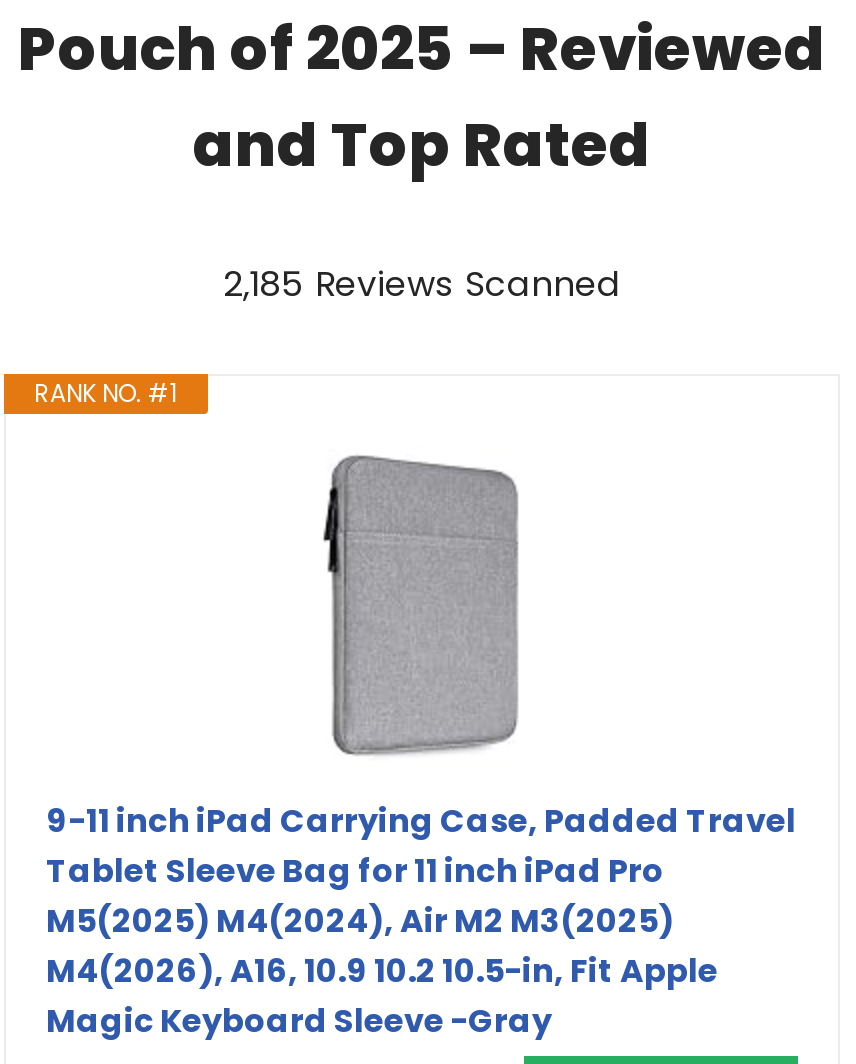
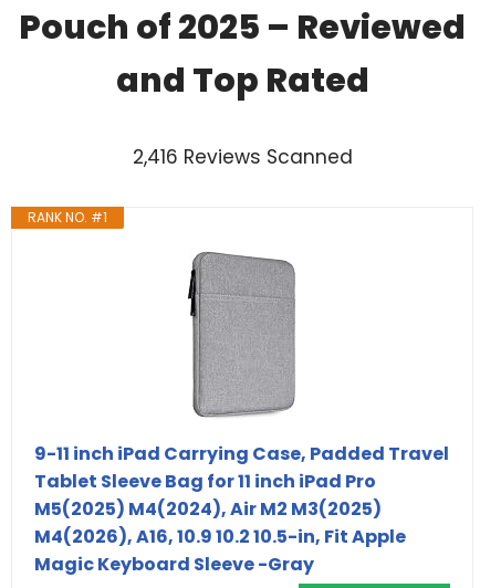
- 2,185 Reviews Scanned
+ 2,416 Reviews Scanned
